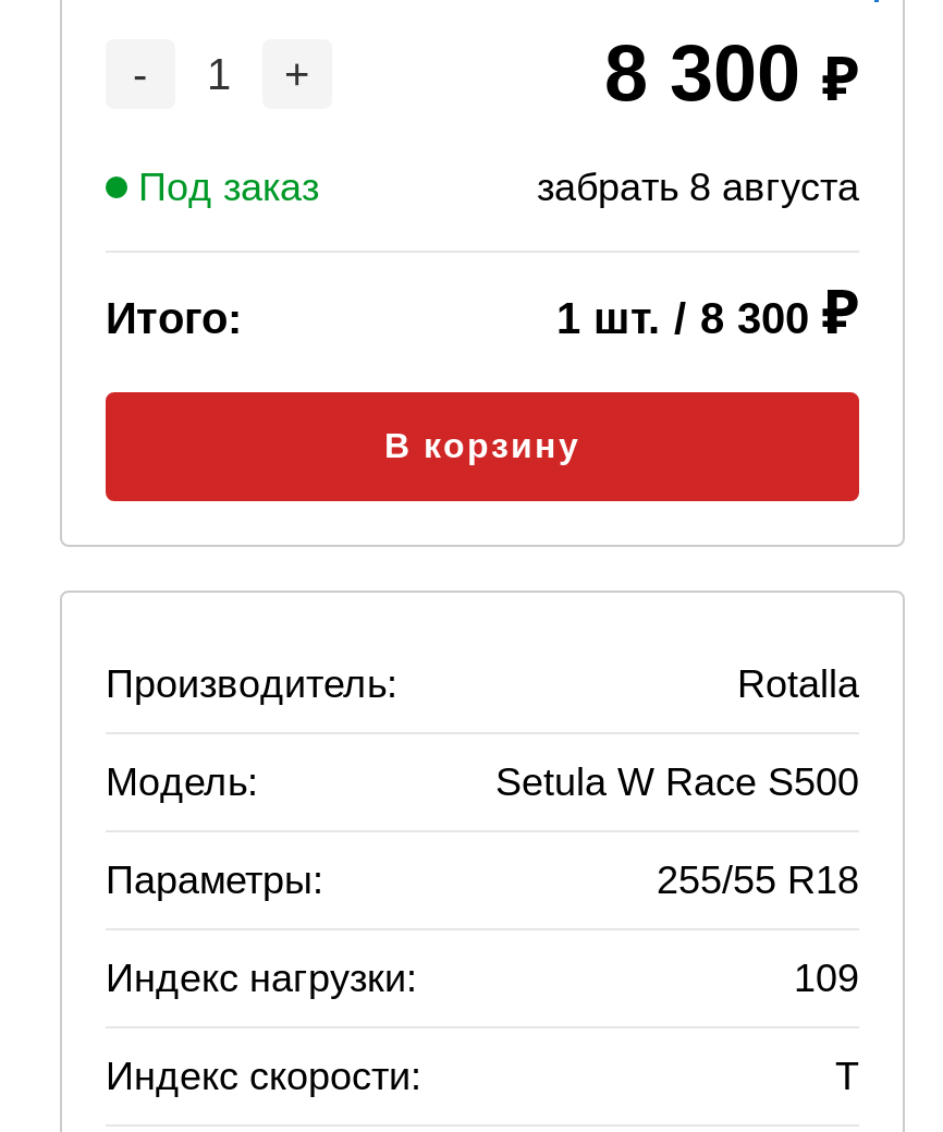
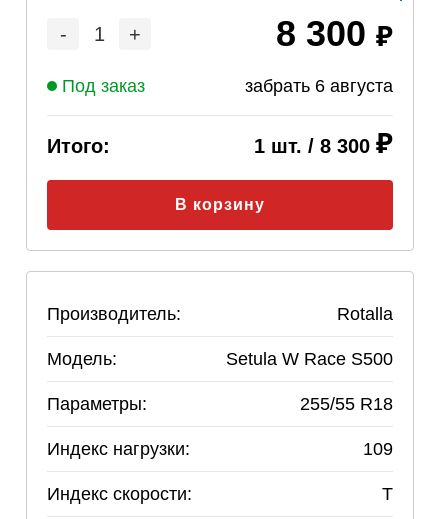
- забрать 8 августа
+ забрать 6 августа
